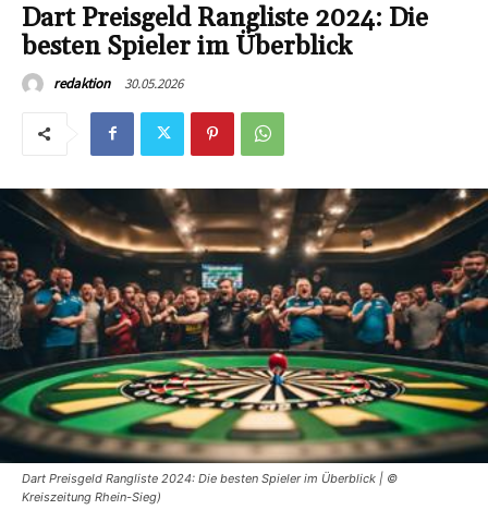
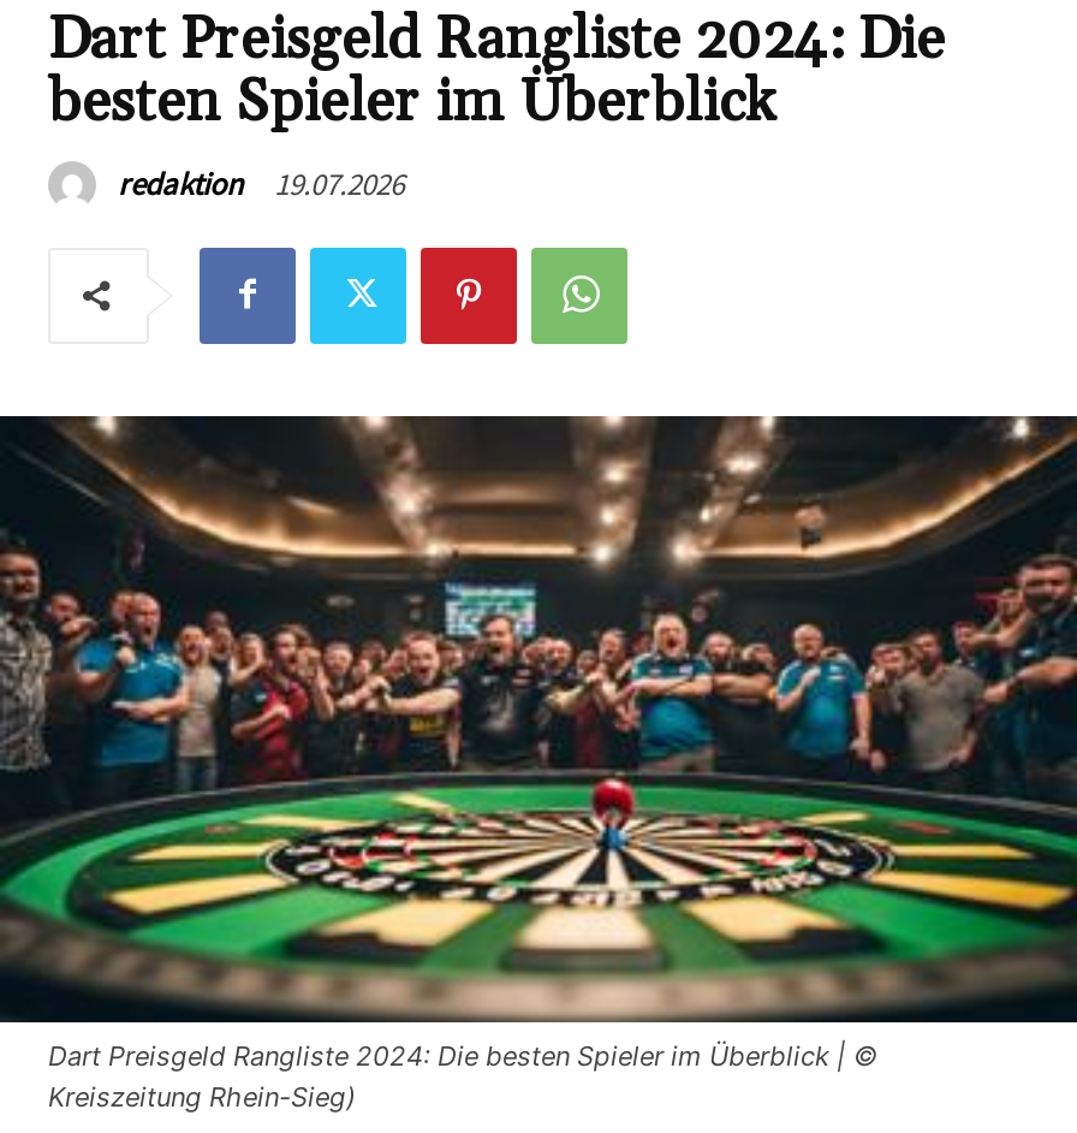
- redaktion 30.05.2026
+ redaktion 19.07.2026
